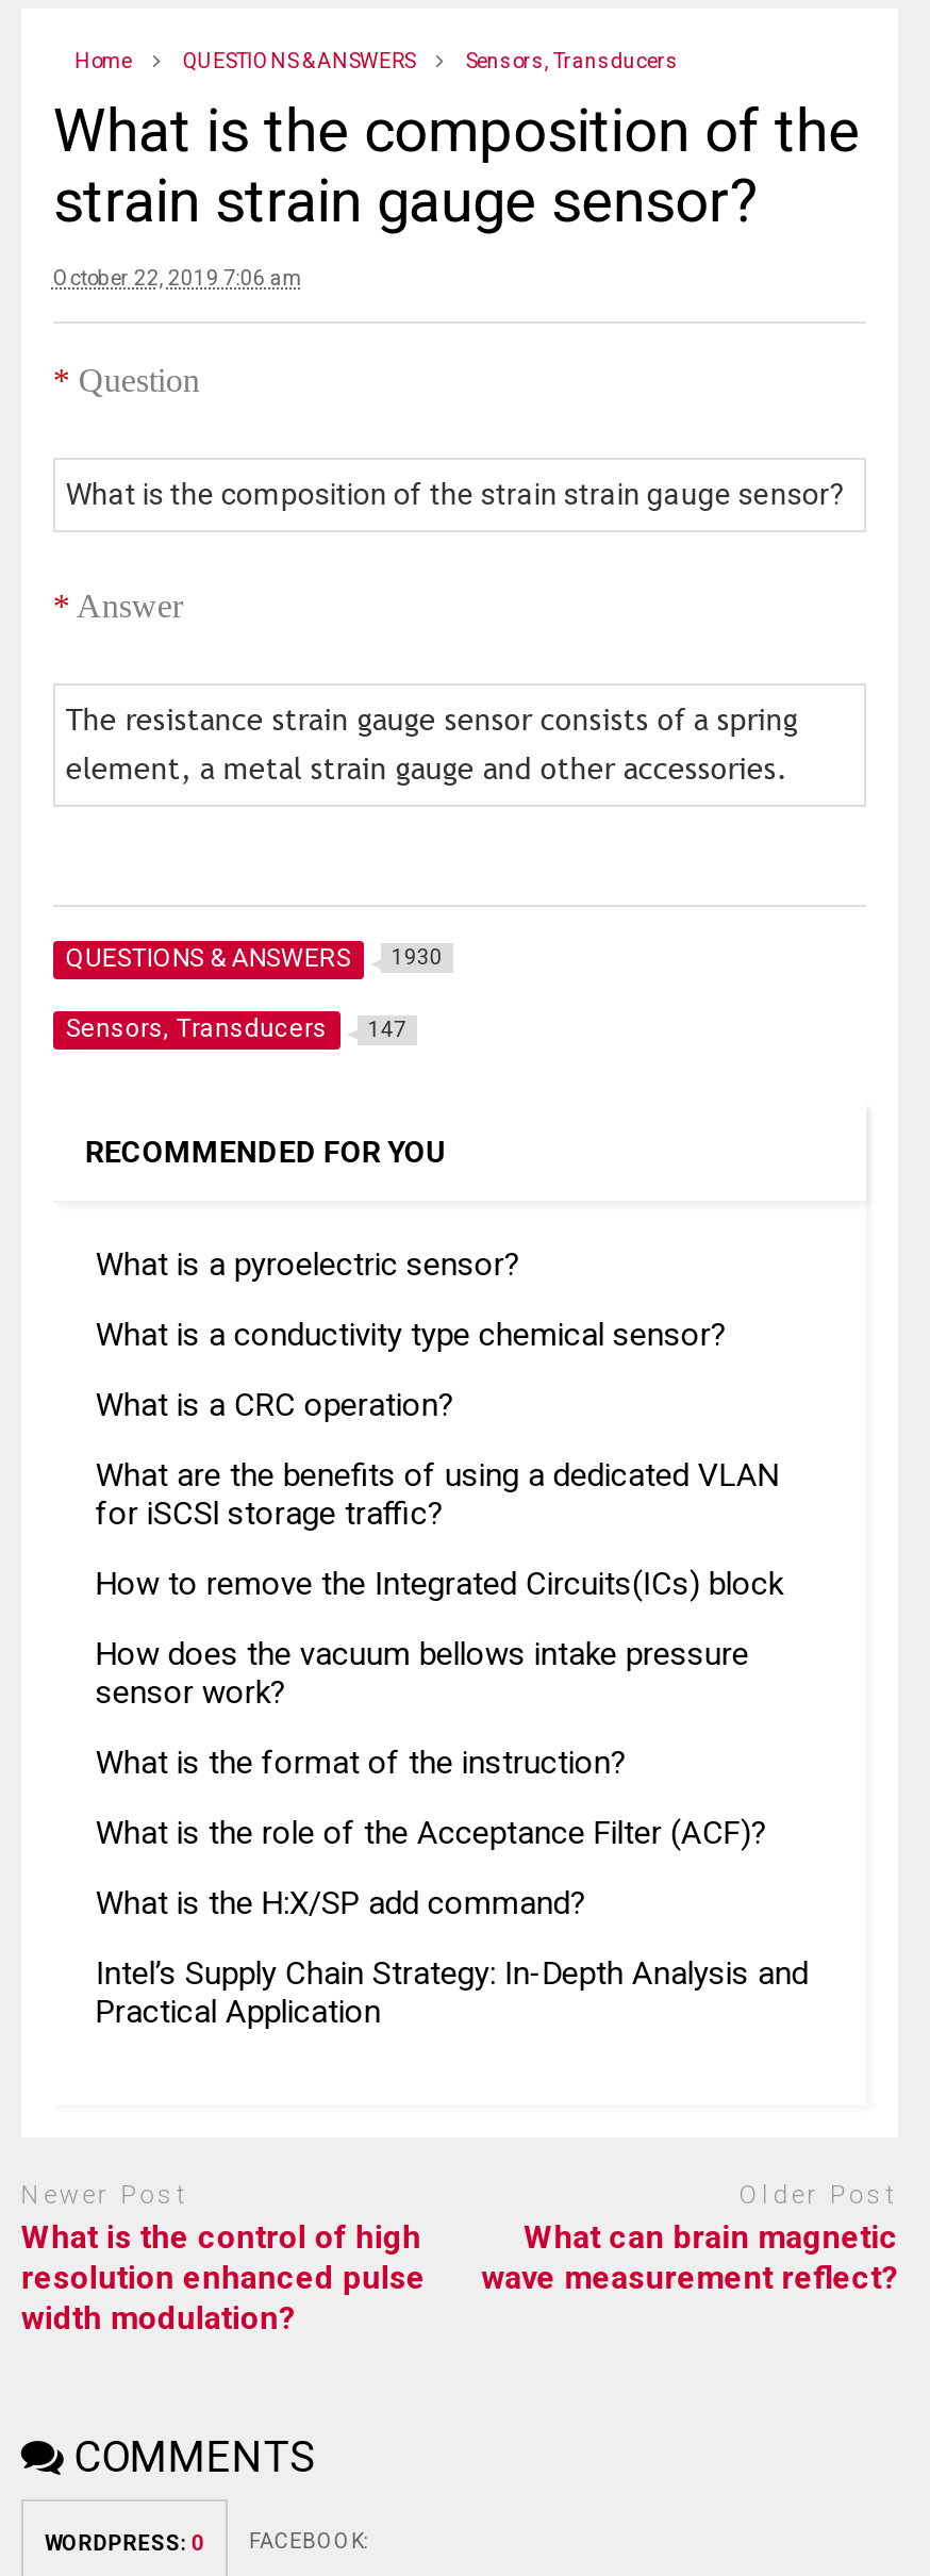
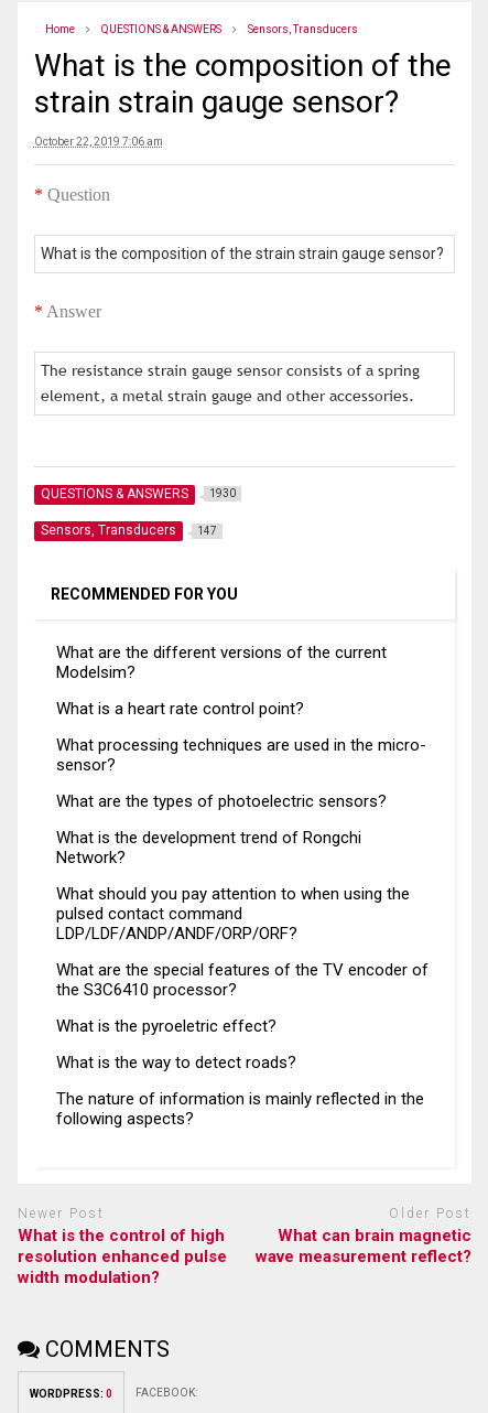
- What is a pyroelectric sensor?
+ What are the different versions of the current
+ Modelsim?

- What is a conductivity type chemical sensor?
+ What is a heart rate control point?

- What is a CRC operation?
+ What processing techniques are used in the micro-
+ sensor?

- What are the benefits of using a dedicated VLAN
- for iSCSl storage traffic?
+ What are the types of photoelectric sensors?

- How to remove the Integrated Circuits(ICs) block
+ What is the development trend of Rongchi
+ Network?

- How does the vacuum bellows intake pressure
- sensor work?
+ What should you pay attention to when using the
+ pulsed contact command
+ LDP/LDF/ANDP/ANDF/ORP/ORF?

- What is the format of the instruction?
+ What are the special features of the TV encoder of
+ the S3C6410 processor?

- What is the role of the Acceptance Filter (ACF)?
+ What is the pyroeletric effect?

- What is the H:X/SP add command?
+ What is the way to detect roads?

- Intel’s Supply Chain Strategy: In-Depth Analysis and
- Practical Application
+ The nature of information is mainly reflected in the
+ following aspects?
